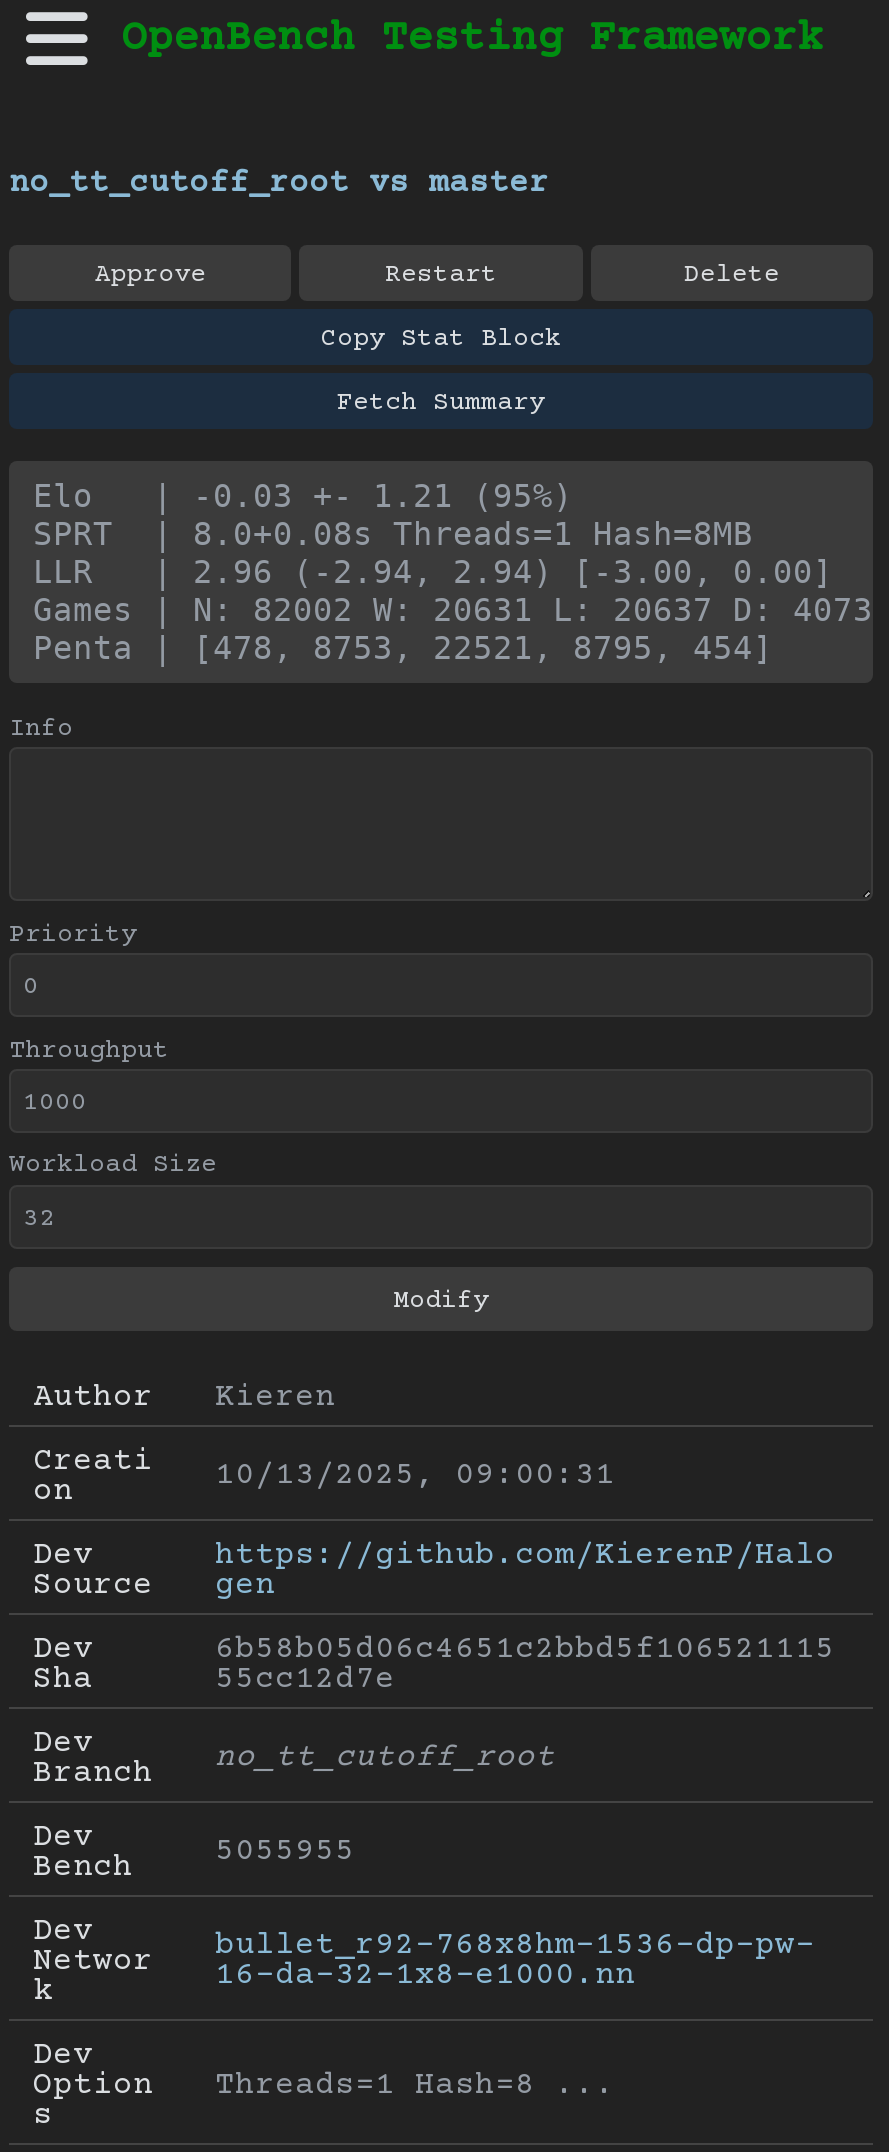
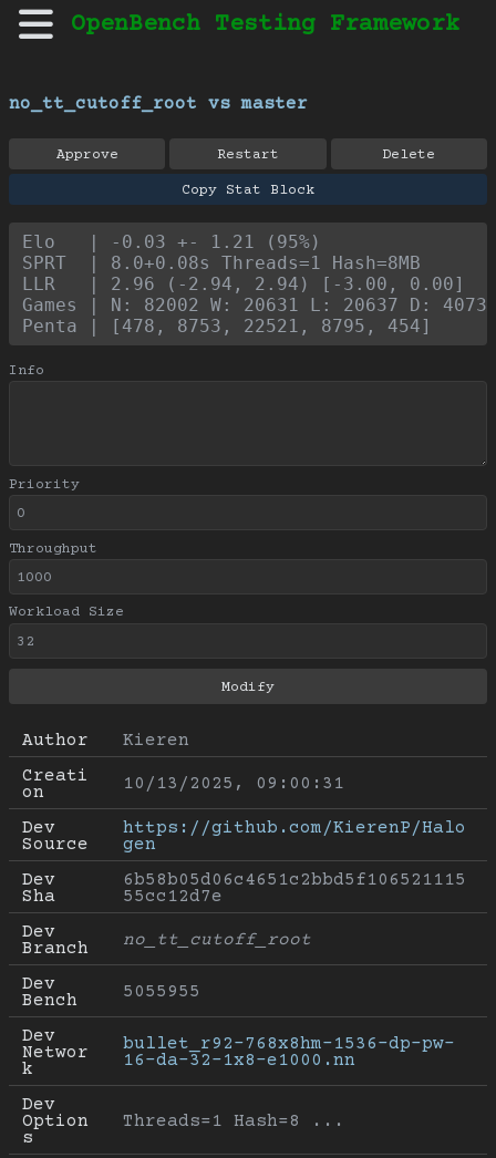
- Fetch Summary
